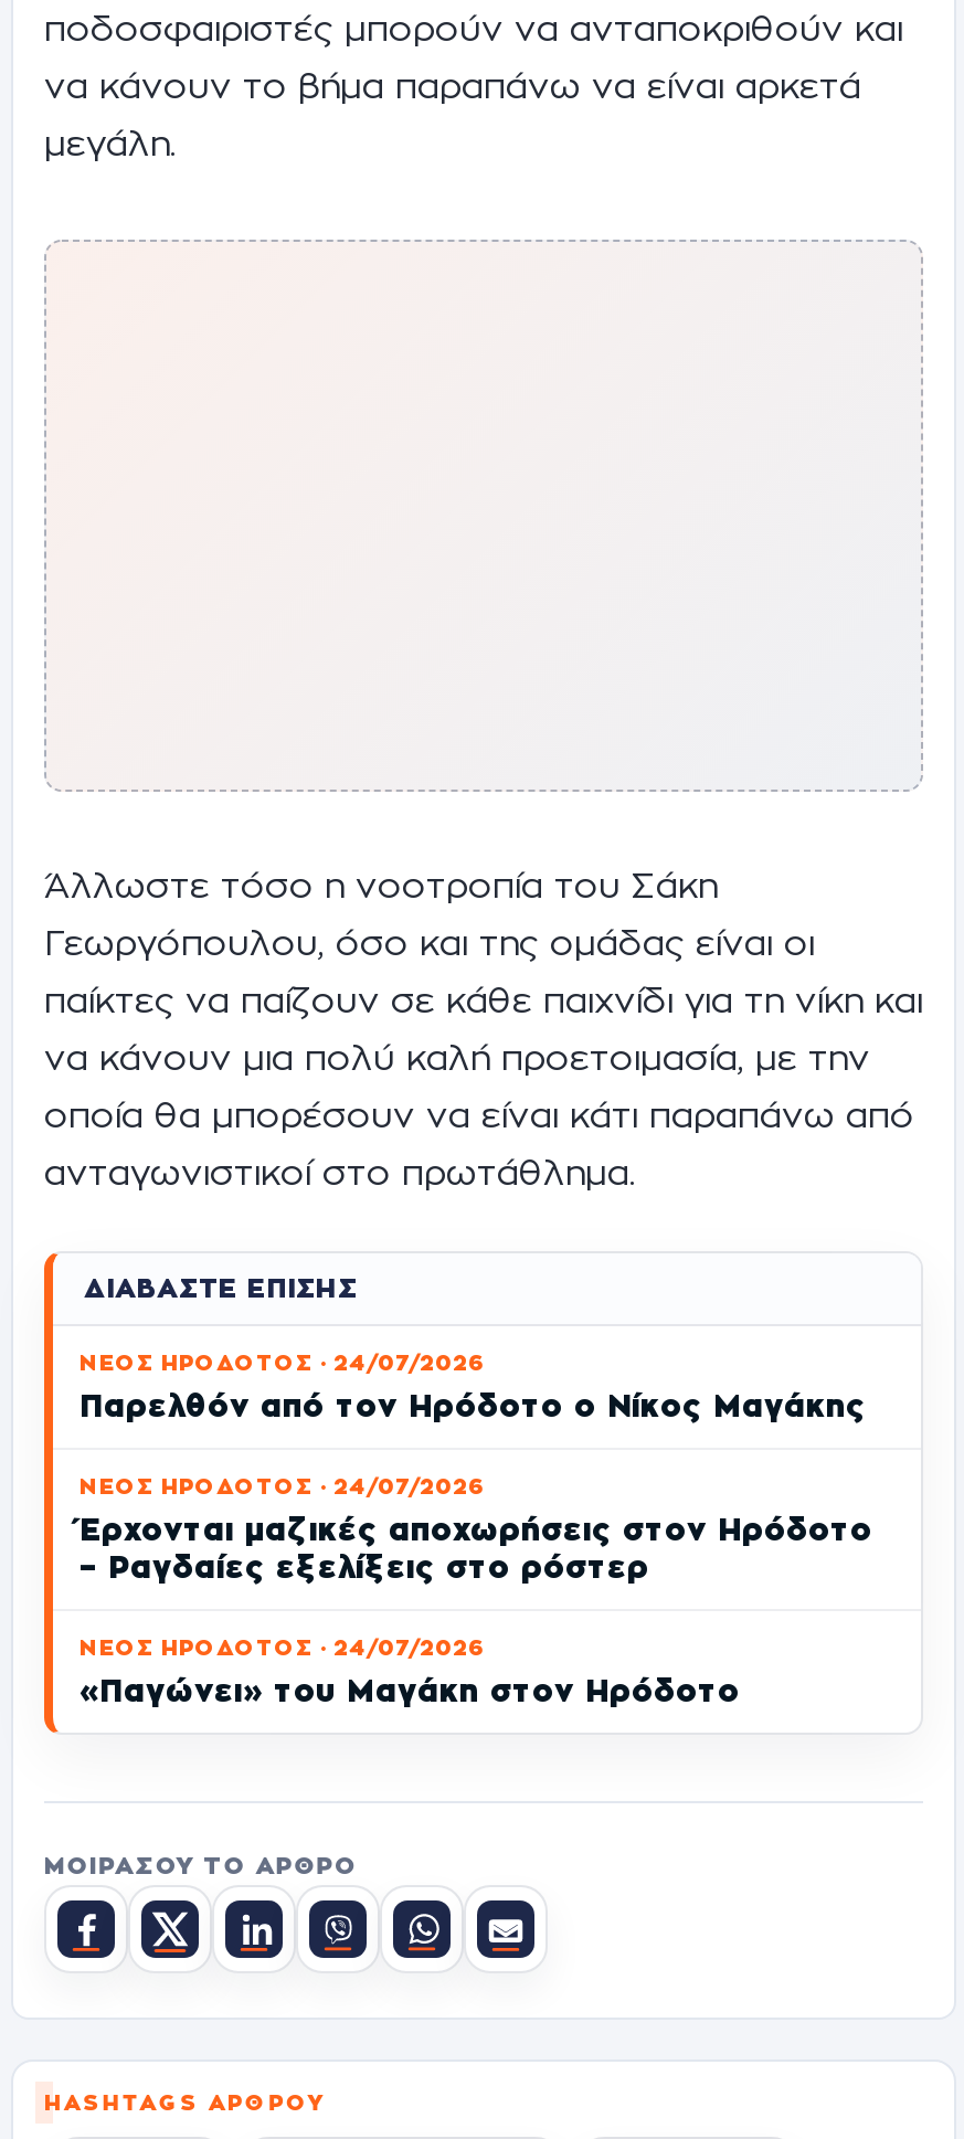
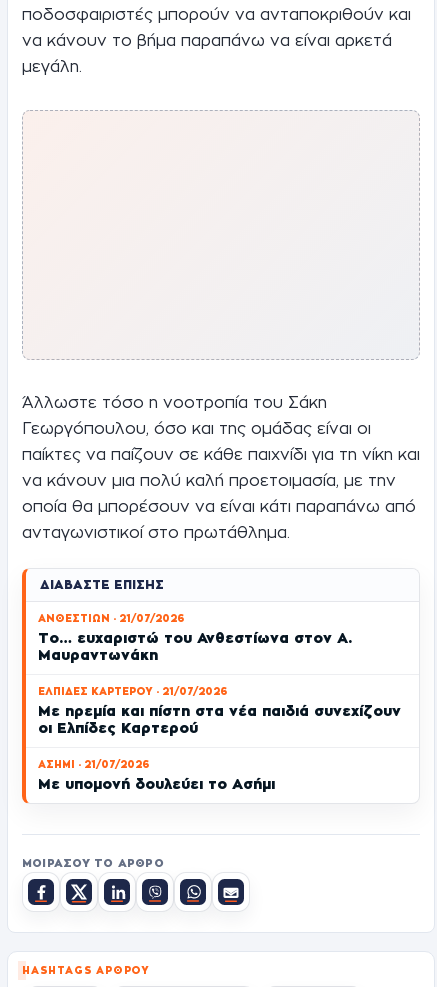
- ΝΕΟΣ ΗΡΟΔΟΤΟΣ · 24/07/2026
- Παρελθόν από τον Ηρόδοτο ο Νίκος Μαγάκης
+ ΑΝΘΕΣΤΙΩΝ · 21/07/2026
+ Το… ευχαριστώ του Ανθεστίωνα στον Α.
+ Μαυραντωνάκη

- ΝΕΟΣ ΗΡΟΔΟΤΟΣ · 24/07/2026
- Έρχονται μαζικές αποχωρήσεις στον Ηρόδοτο
- – Ραγδαίες εξελίξεις στο ρόστερ
+ ΕΛΠΙΔΕΣ ΚΑΡΤΕΡΟΥ · 21/07/2026
+ Με ηρεμία και πίστη στα νέα παιδιά συνεχίζουν
+ οι Ελπίδες Καρτερού

- ΝΕΟΣ ΗΡΟΔΟΤΟΣ · 24/07/2026
- «Παγώνει» του Μαγάκη στον Ηρόδοτο
+ ΑΣΗΜΙ · 21/07/2026
+ Με υπομονή δουλεύει το Ασήμι
